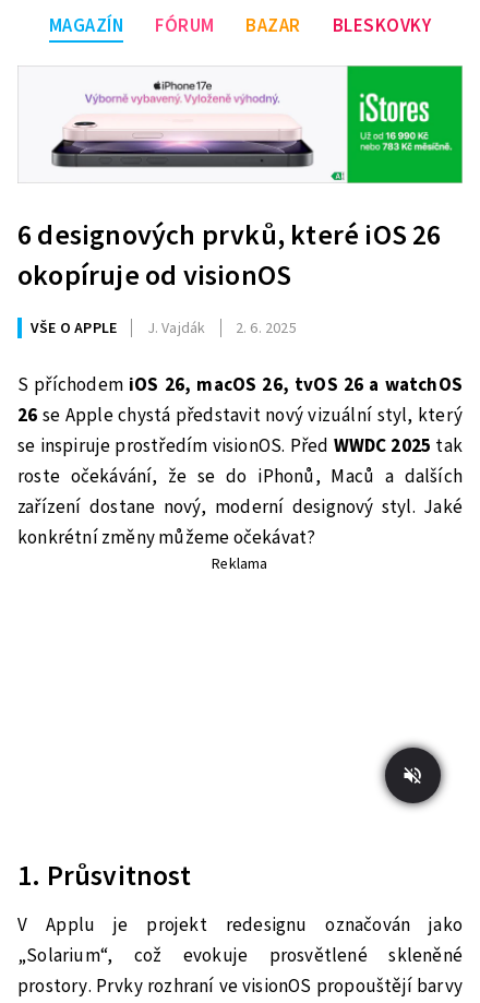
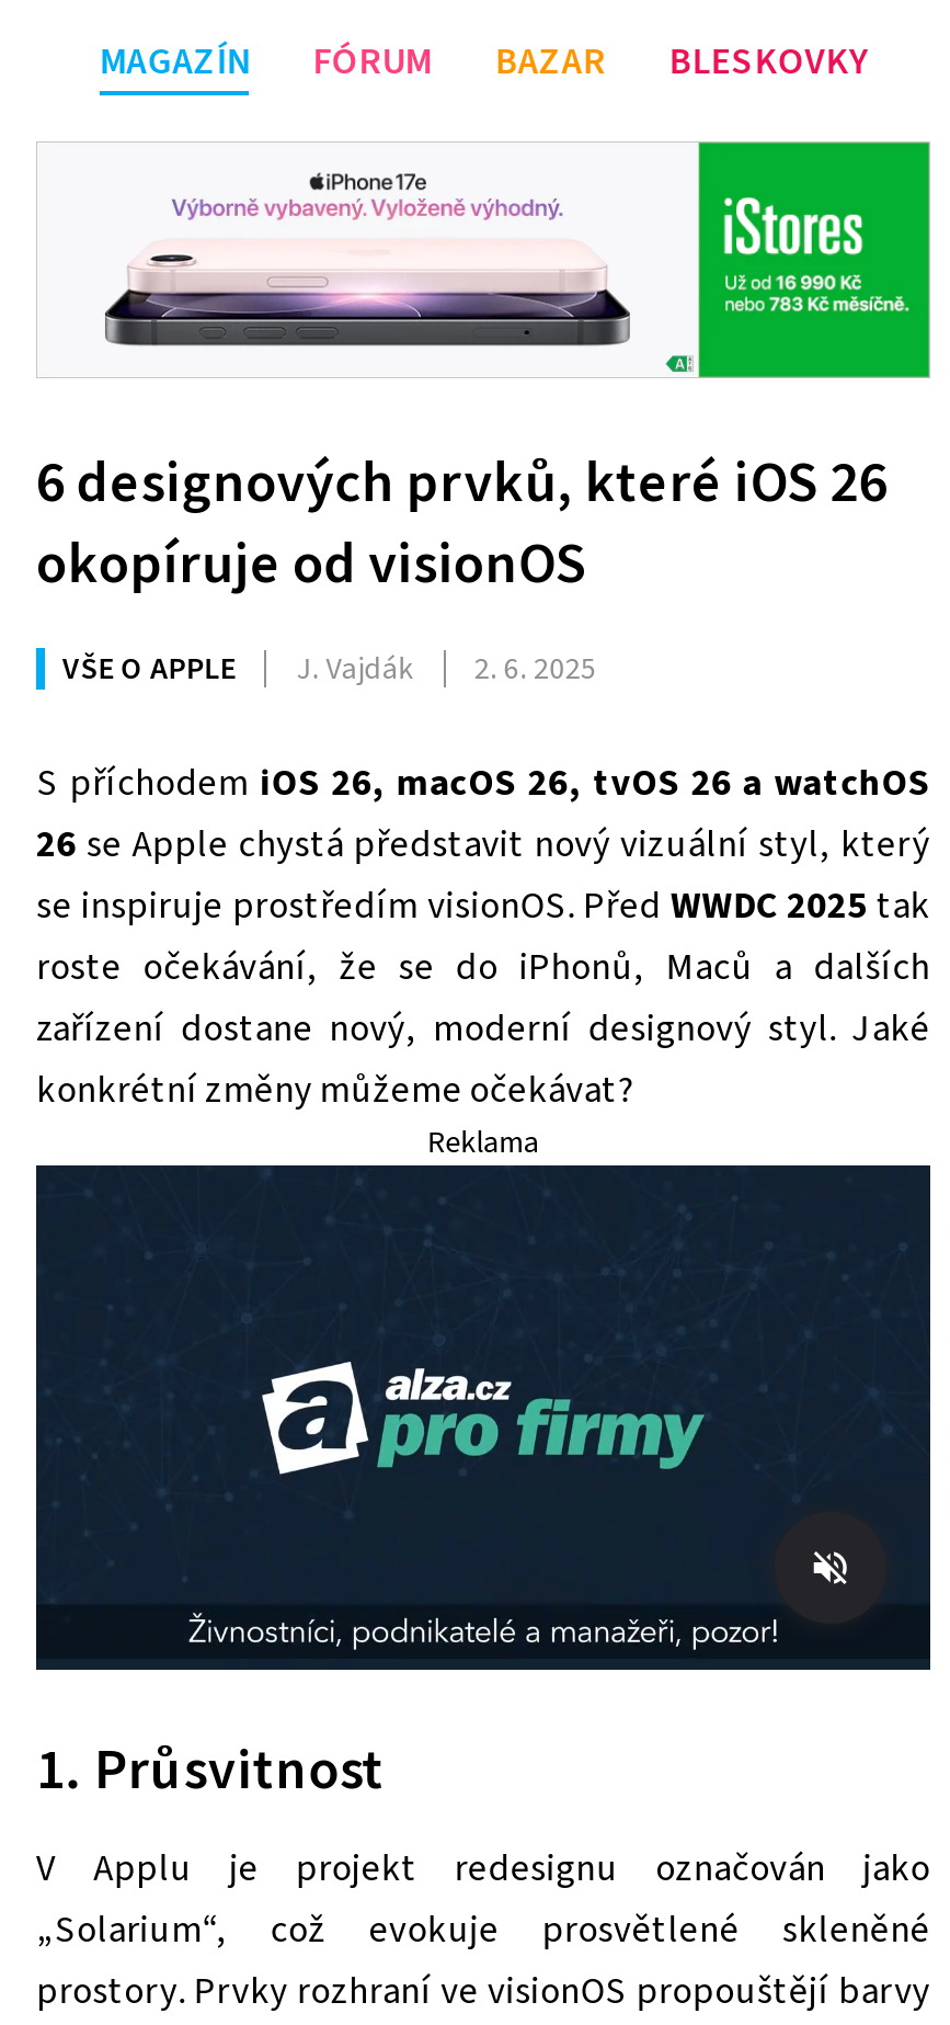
+ [image]
